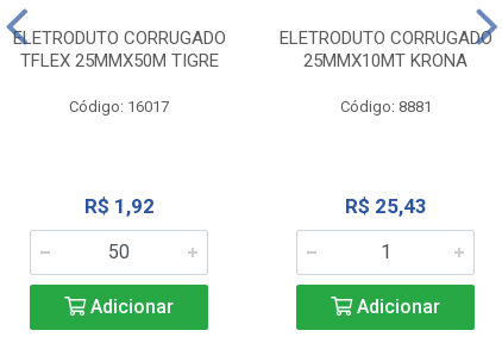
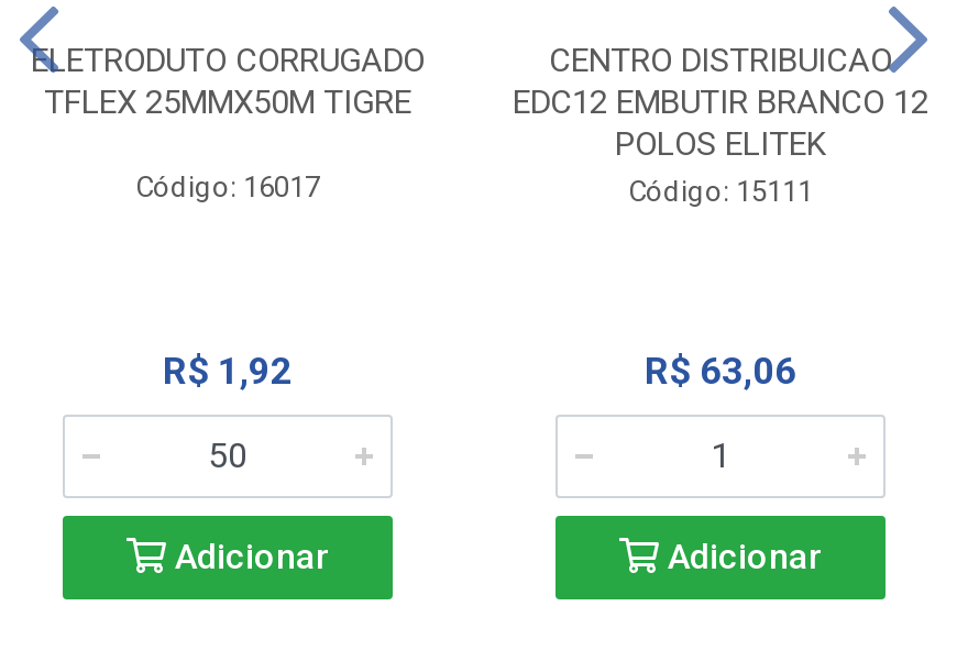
- ELETRODUTO CORRUGADO
- 25MMX10MT KRONA
- Código: 8881
+ CENTRO DISTRIBUICAO
+ EDC12 EMBUTIR BRANCO 12
+ POLOS ELITEK
+ Código: 15111

- R$ 25,43
+ R$ 63,06
